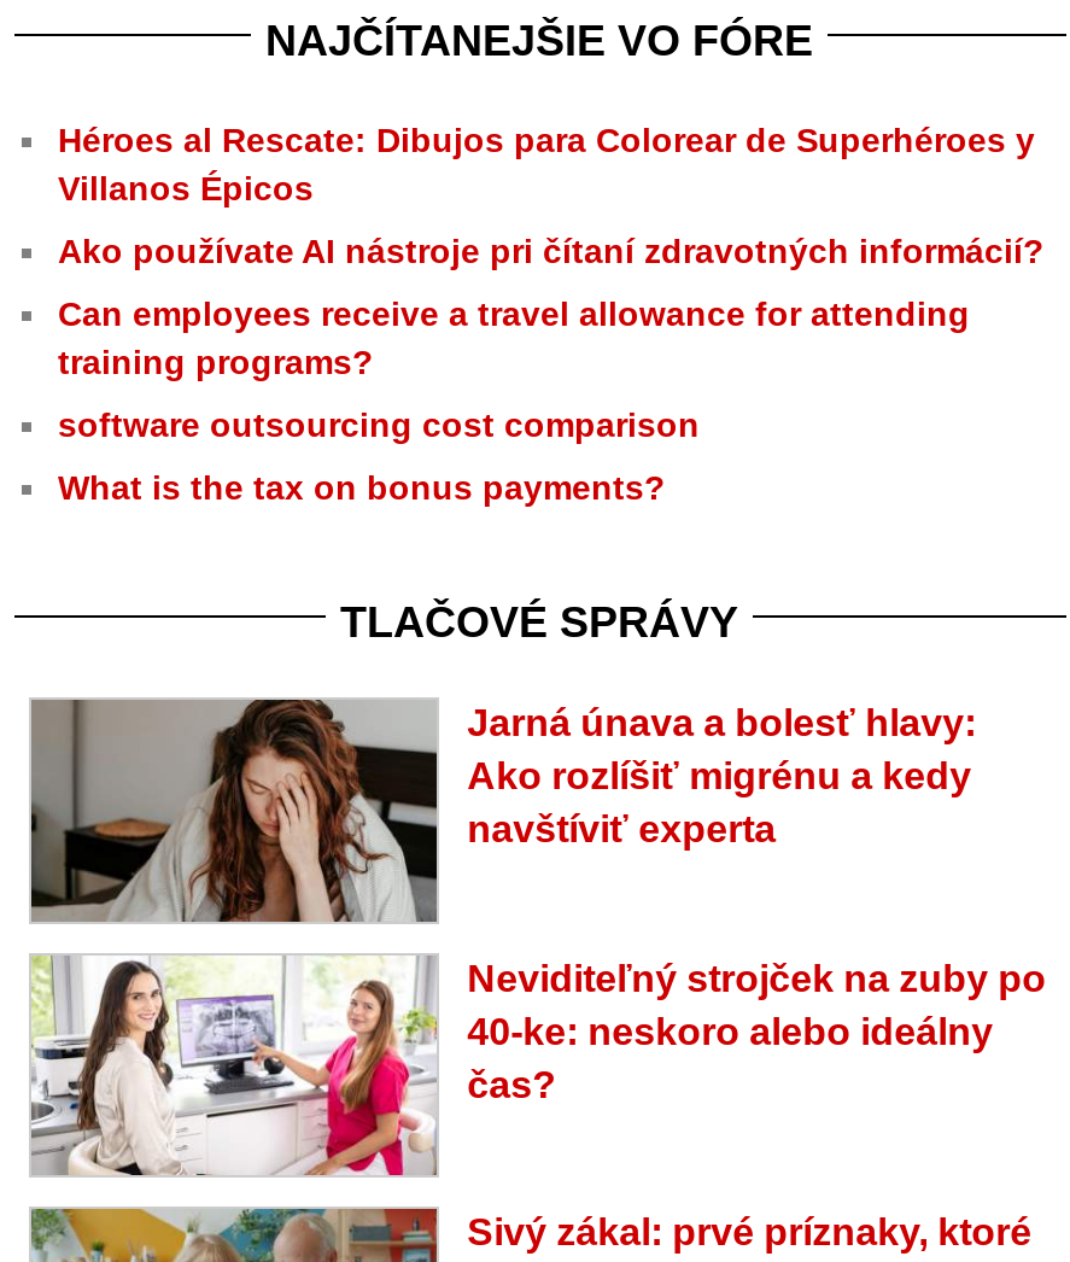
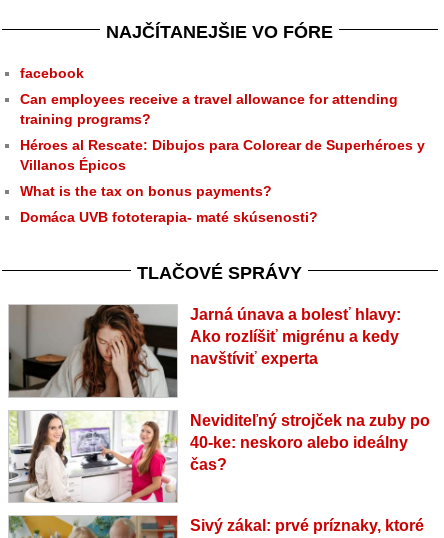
moved down: Héroes al Rescate: Dibujos para Colorear de Superhéroes y | Villanos Épicos

- Ako používate AI nástroje pri čítaní zdravotných informácií?
+ facebook

moved up: Can employees receive a travel allowance for attending | training programs?

- software outsourcing cost comparison

moved up: What is the tax on bonus payments?

+ Domáca UVB fototerapia- maté skúsenosti?
